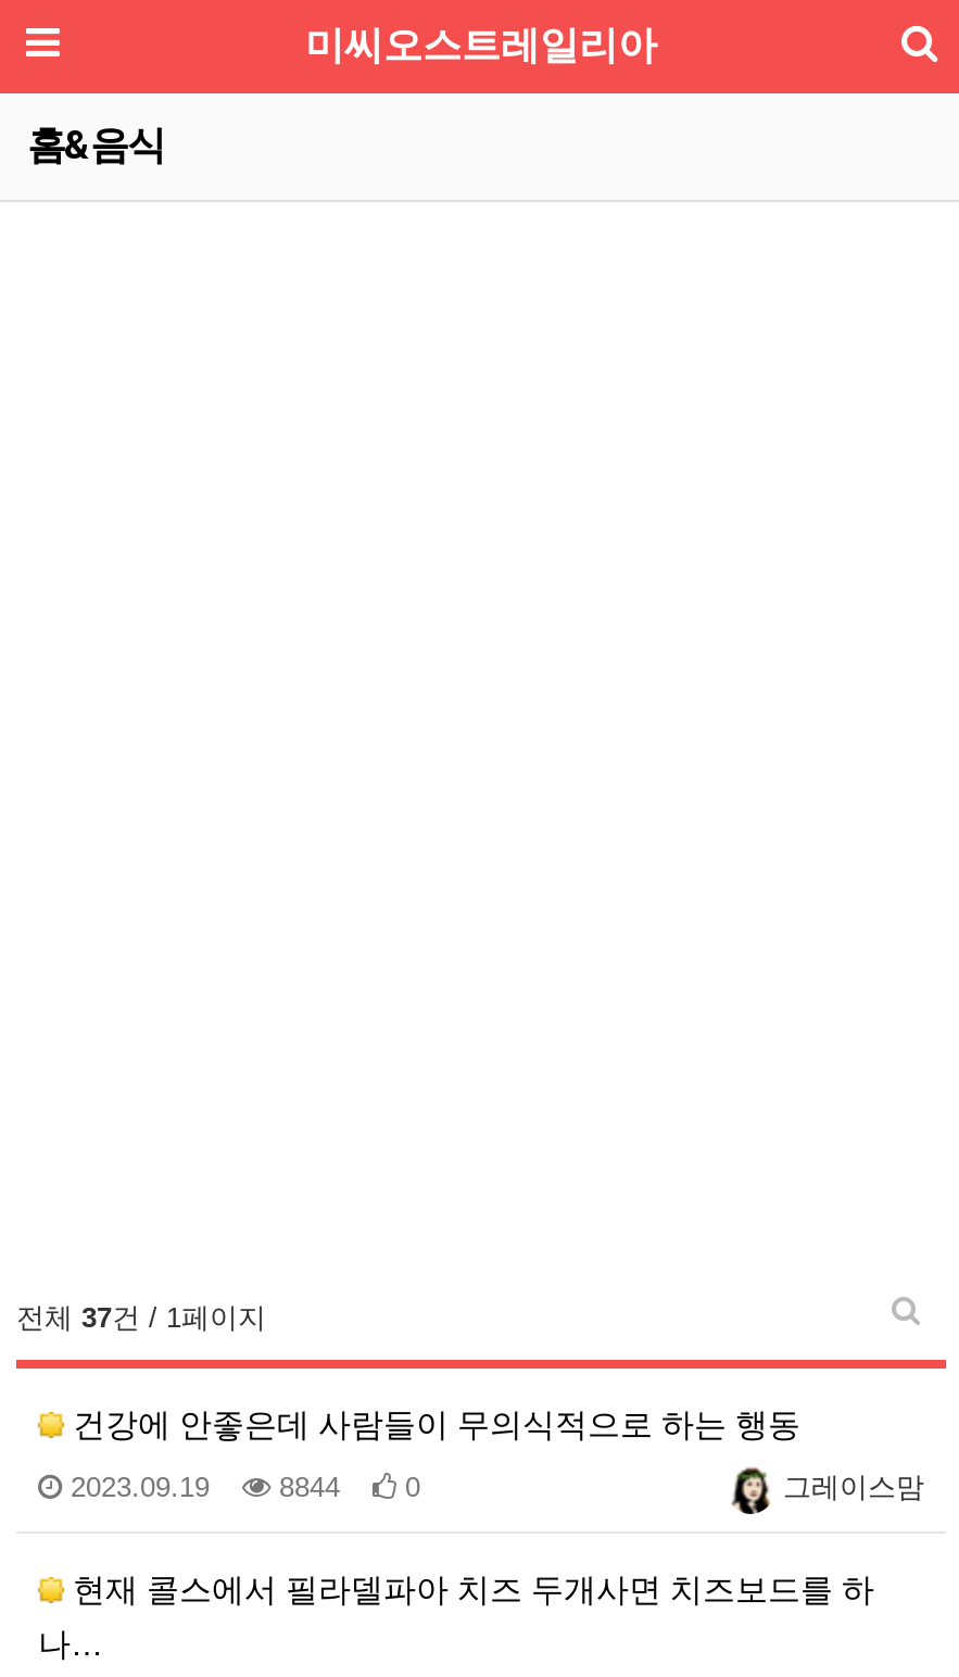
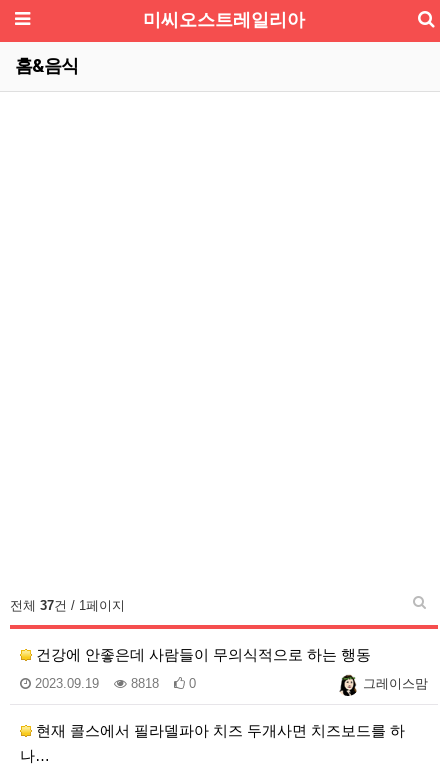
- 8844 0
+ 8818 0
